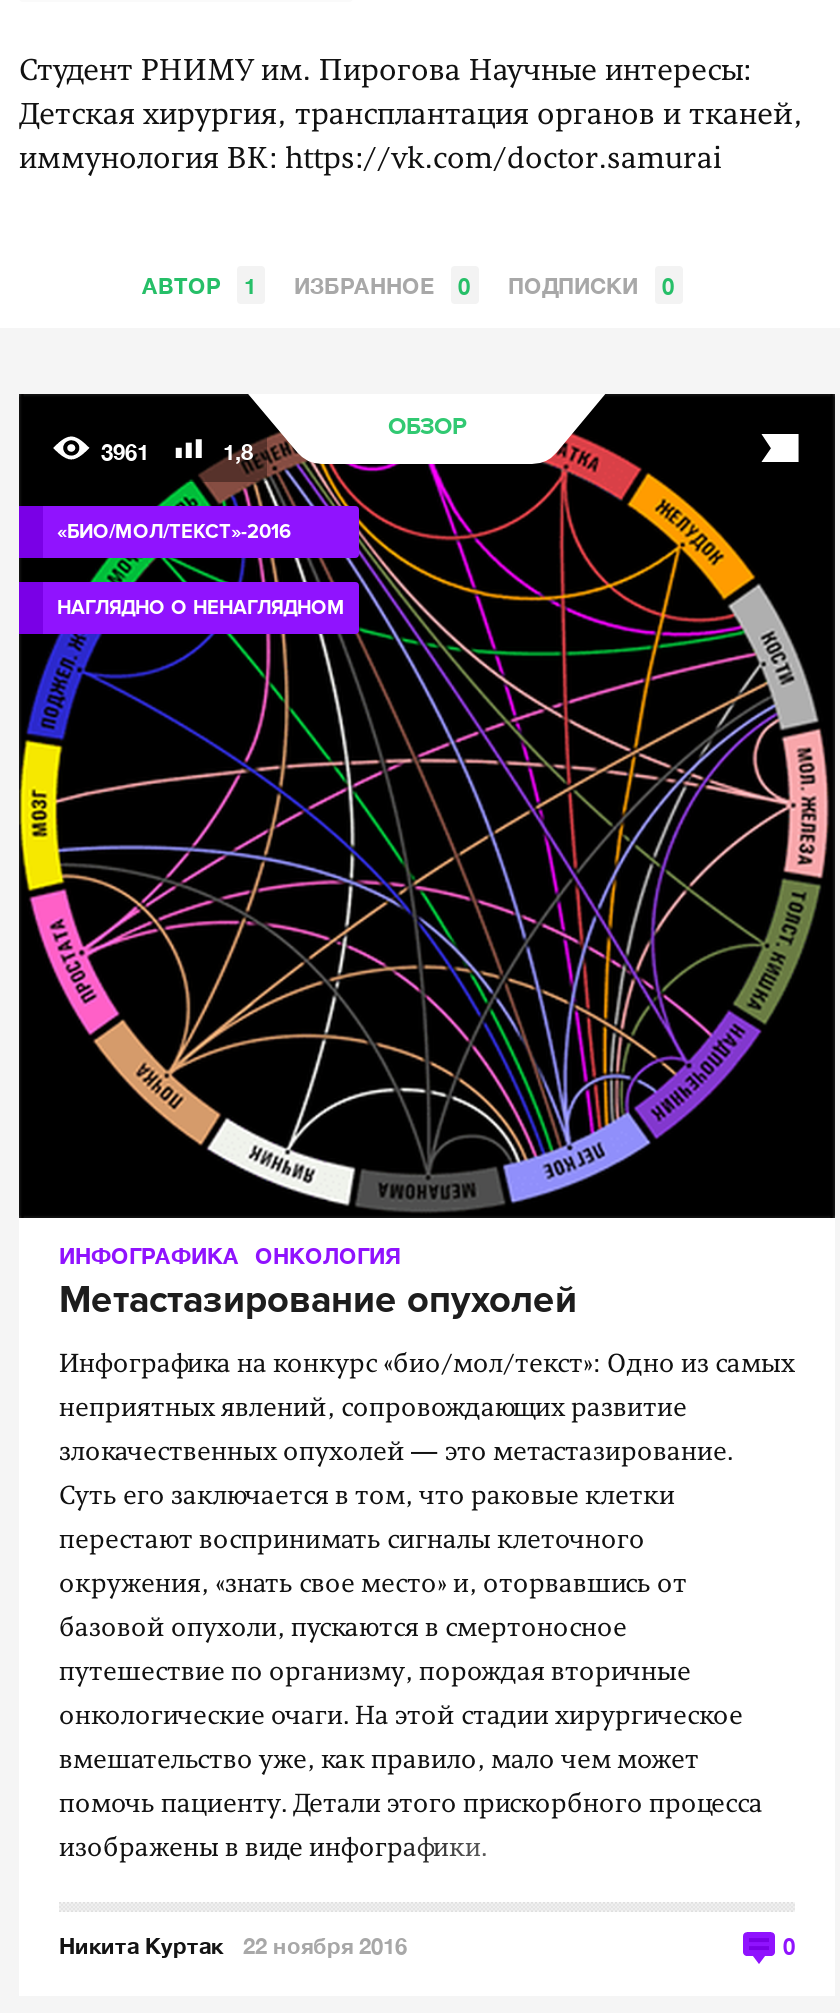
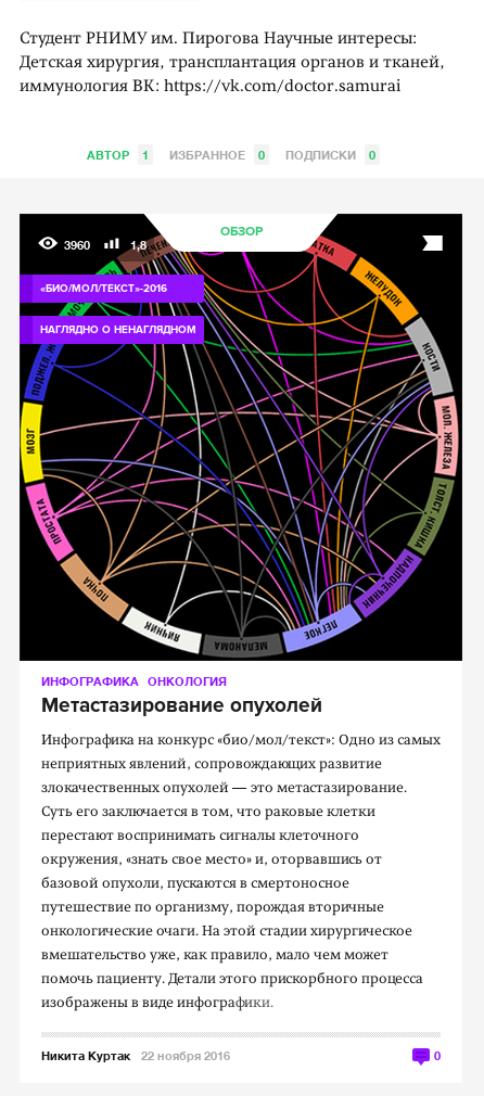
- 3961
+ 3960
